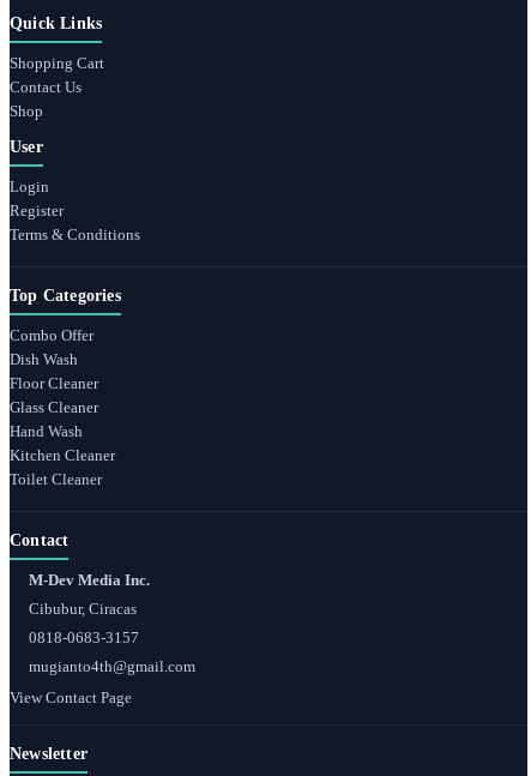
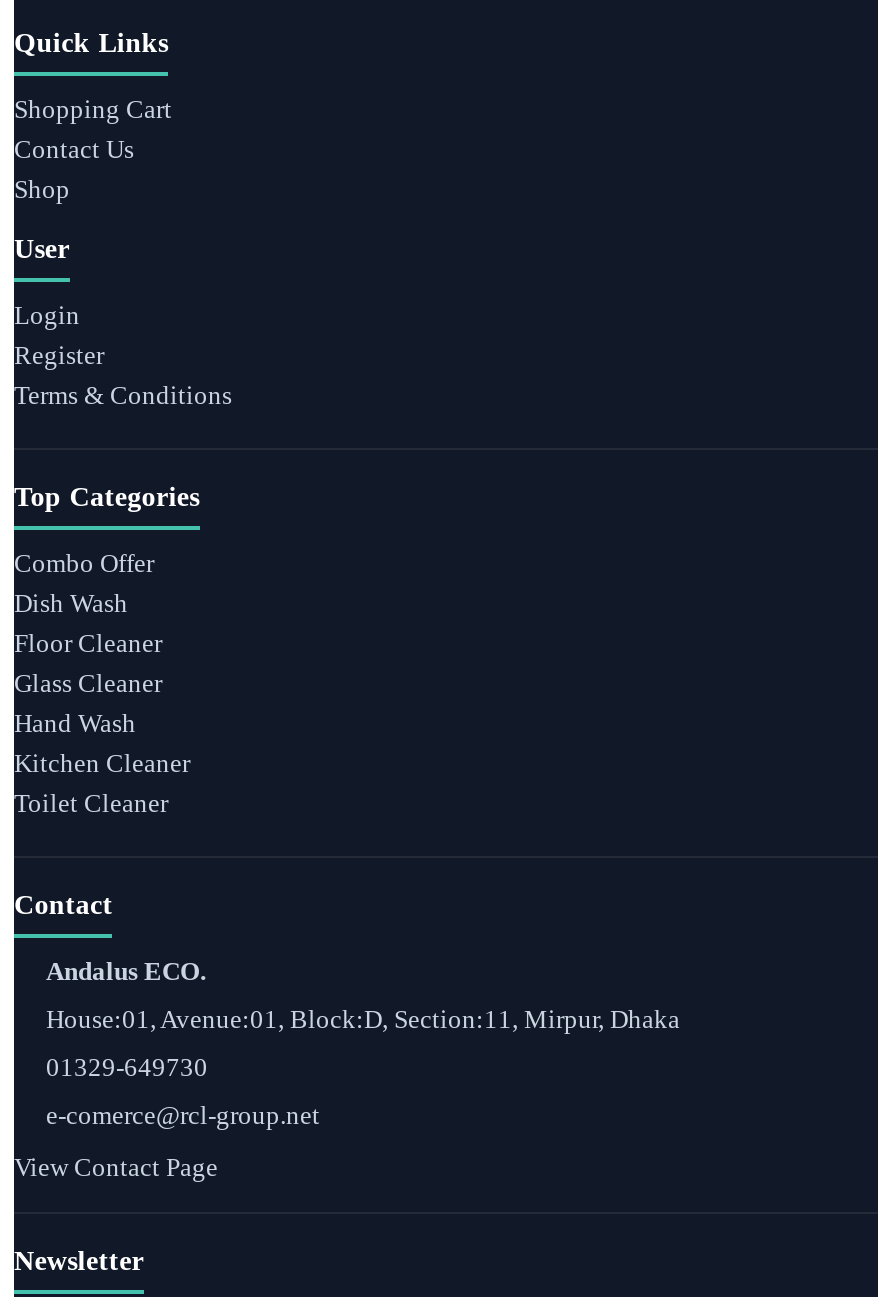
- M-Dev Media Inc.
+ Andalus ECO.

- Cibubur, Ciracas
+ House:01, Avenue:01, Block:D, Section:11, Mirpur, Dhaka

- 0818-0683-3157
+ 01329-649730

- mugianto4th@gmail.com
+ e-comerce@rcl-group.net
